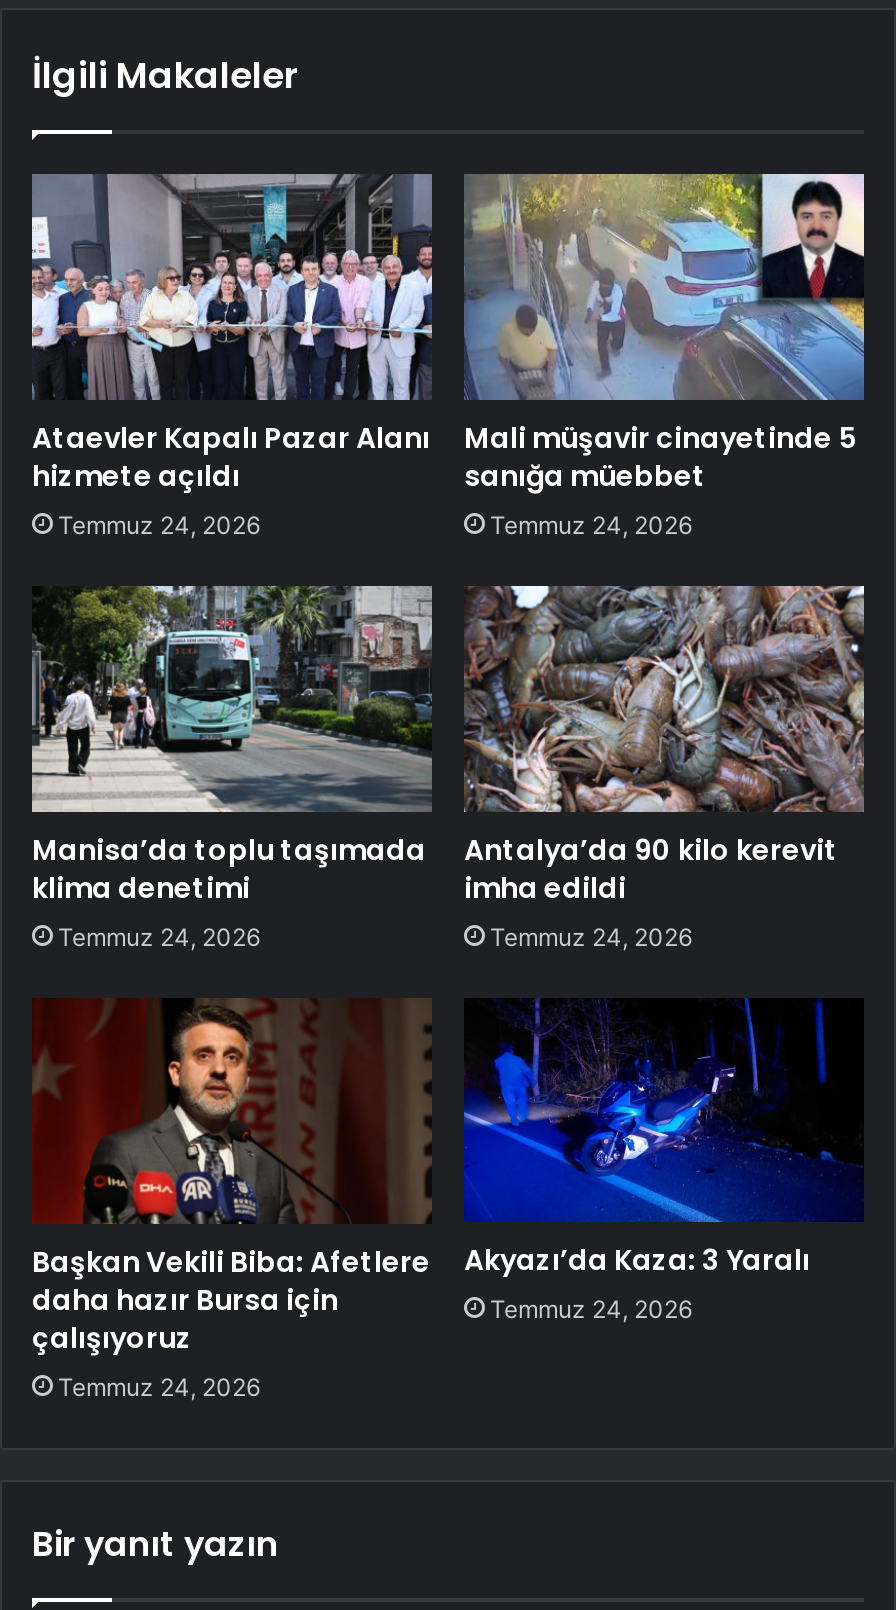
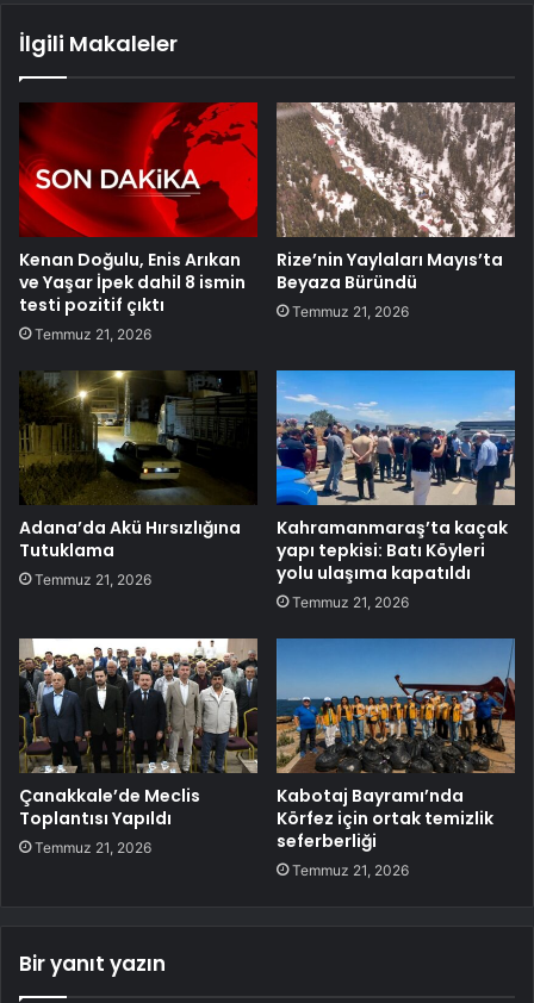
- [image]
+ [image]

- [image]
+ [image]

- Ataevler Kapalı Pazar Alanı
- hizmete açıldı
- Temmuz 24, 2026
+ Kenan Doğulu, Enis Arıkan
+ ve Yaşar İpek dahil 8 ismin
+ testi pozitif çıktı
+ Temmuz 21, 2026

- Mali müşavir cinayetinde 5
- sanığa müebbet
- Temmuz 24, 2026
+ Rize’nin Yaylaları Mayıs’ta
+ Beyaza Büründü
+ Temmuz 21, 2026

- [image]
- Manisa’da toplu taşımada
- klima denetimi
- Temmuz 24, 2026
+ [image]
+ Adana’da Akü Hırsızlığına
+ Tutuklama
+ Temmuz 21, 2026

- [image]
- Antalya’da 90 kilo kerevit
- imha edildi
- Temmuz 24, 2026
+ [image]
+ Kahramanmaraş’ta kaçak
+ yapı tepkisi: Batı Köyleri
+ yolu ulaşıma kapatıldı
+ Temmuz 21, 2026

- [image]
+ [image]

- [image]
- Akyazı’da Kaza: 3 Yaralı
- Temmuz 24, 2026
+ [image]
+ Kabotaj Bayramı’nda
+ Körfez için ortak temizlik
+ seferberliği
+ Temmuz 21, 2026

- Başkan Vekili Biba: Afetlere
- daha hazır Bursa için
- çalışıyoruz
- Temmuz 24, 2026
+ Çanakkale’de Meclis
+ Toplantısı Yapıldı
+ Temmuz 21, 2026
